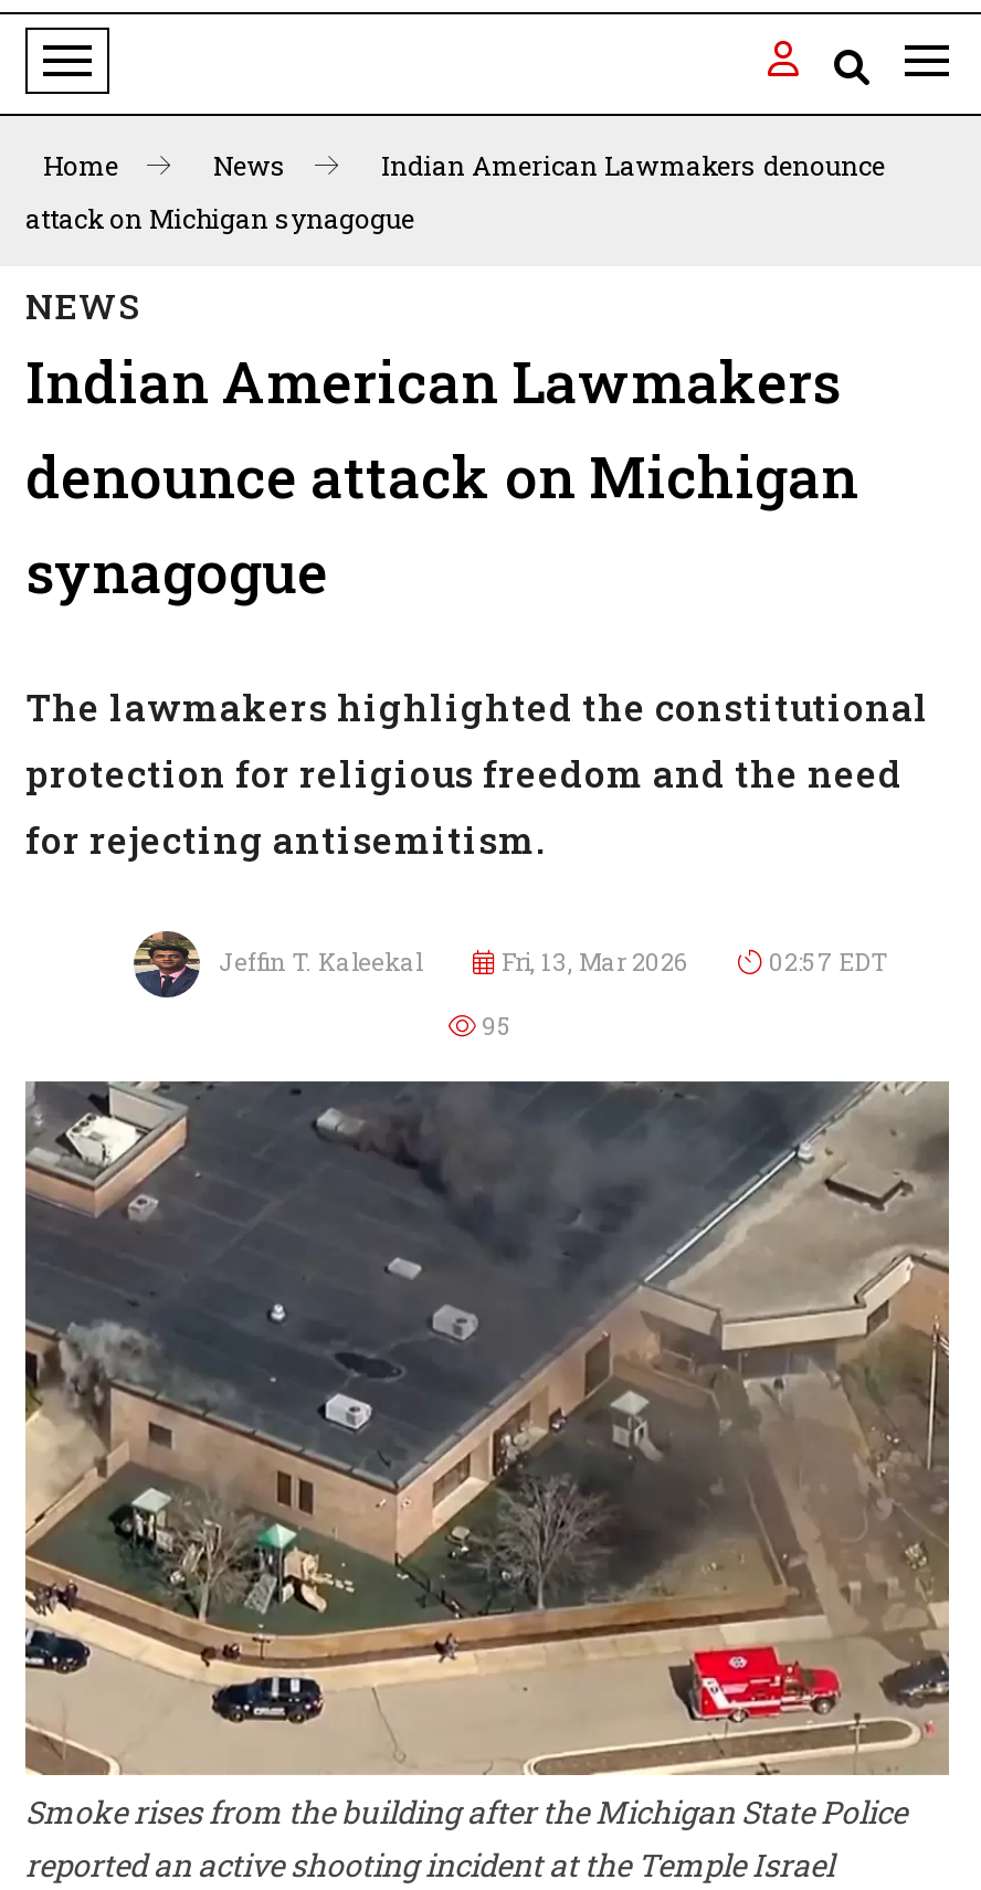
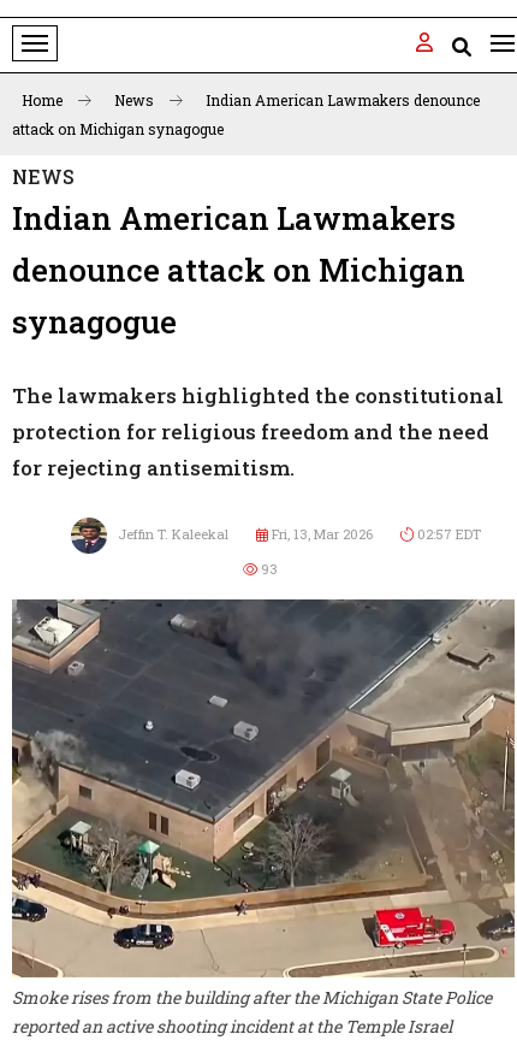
- 95
+ 93
